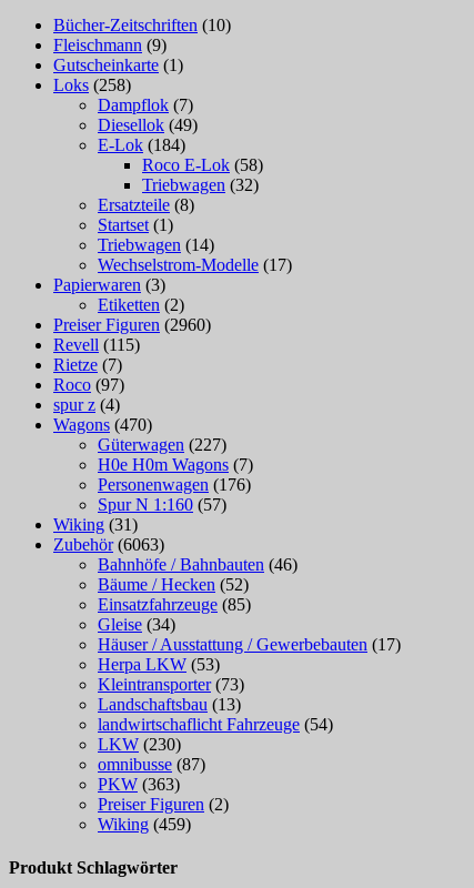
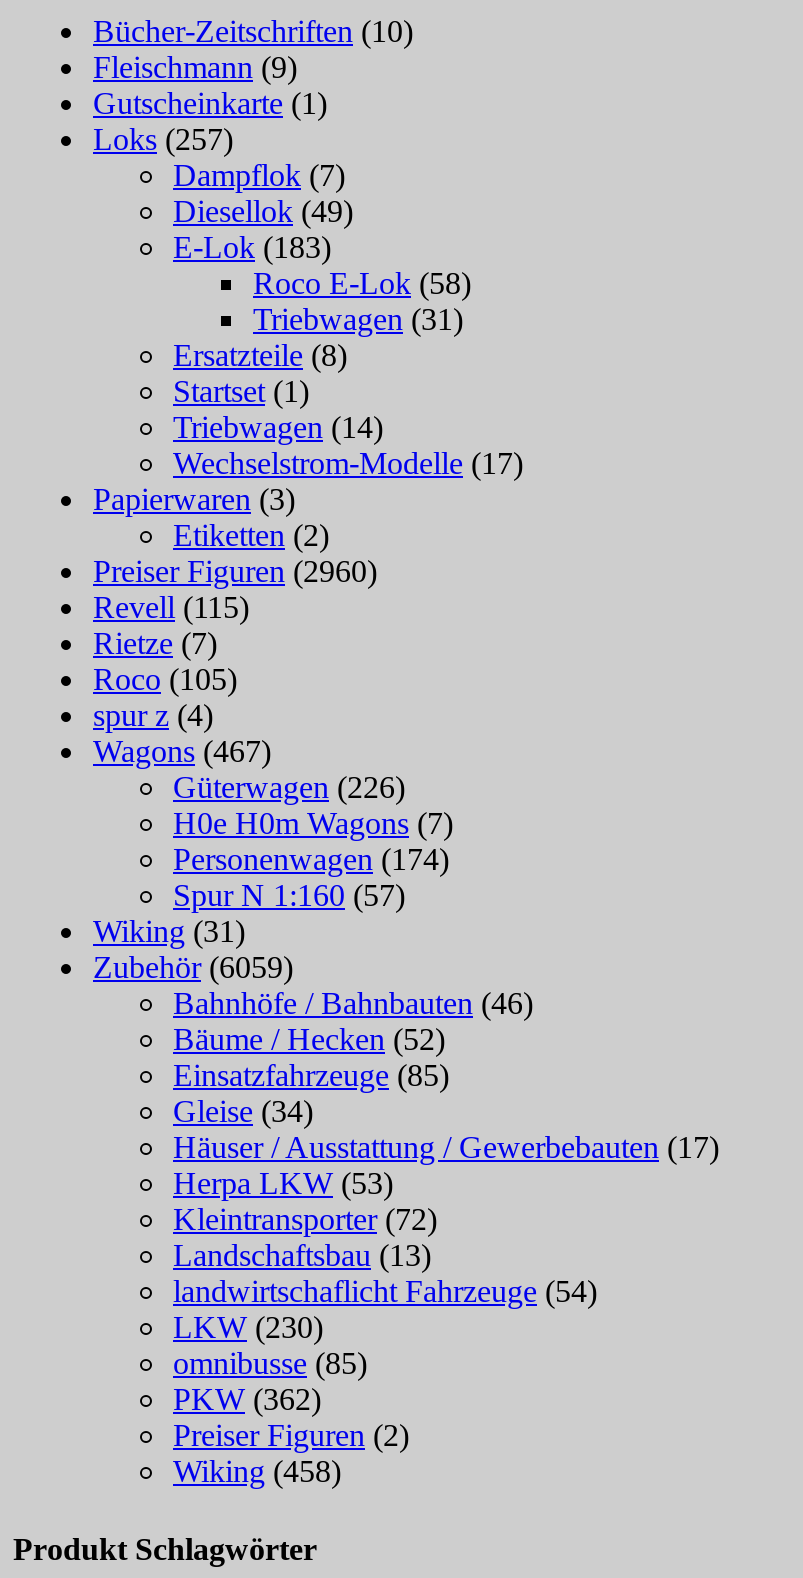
- Loks (258)
+ Loks (257)

- E-Lok (184)
+ E-Lok (183)

- Triebwagen (32)
+ Triebwagen (31)

- Roco (97)
+ Roco (105)

- Wagons (470)
+ Wagons (467)

- Güterwagen (227)
+ Güterwagen (226)

- Personenwagen (176)
+ Personenwagen (174)

- Zubehör (6063)
+ Zubehör (6059)

- Kleintransporter (73)
+ Kleintransporter (72)

- omnibusse (87)
+ omnibusse (85)

- PKW (363)
+ PKW (362)

- Wiking (459)
+ Wiking (458)
